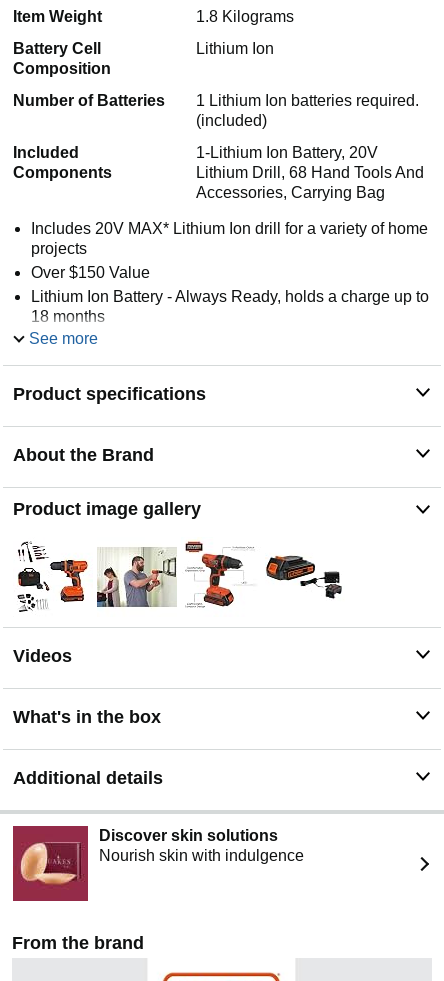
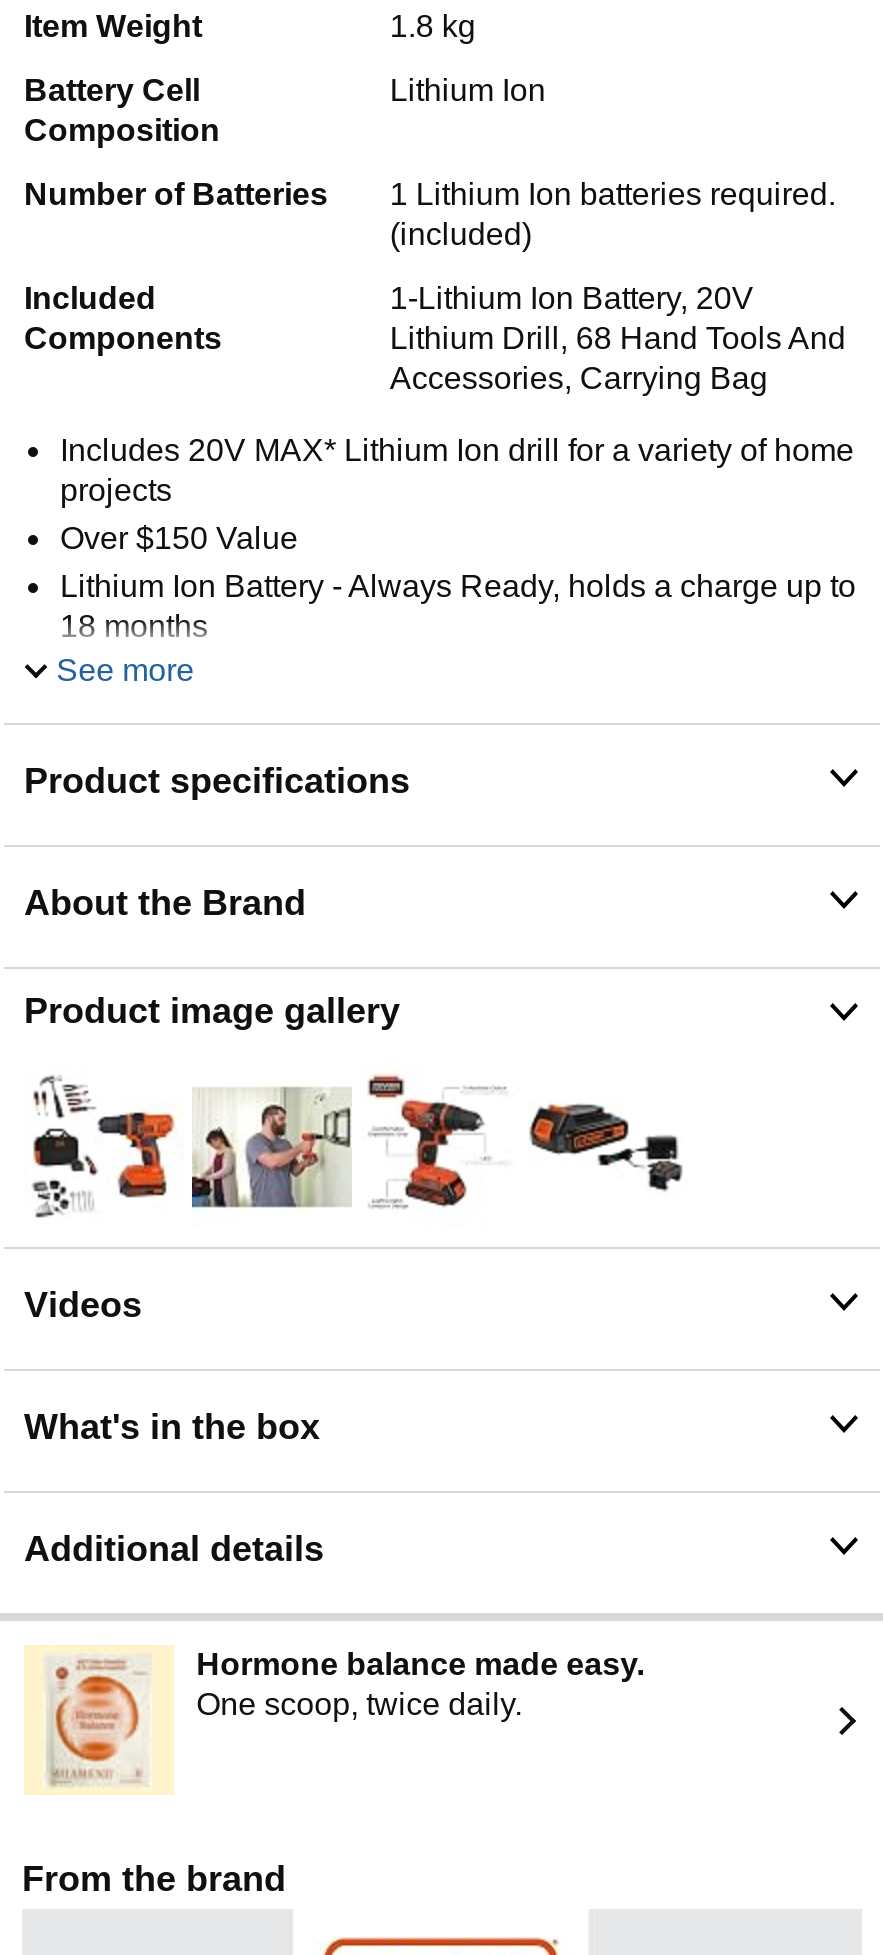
- 1.8 Kilograms
+ 1.8 kg

- [image]
- Discover skin solutions
- Nourish skin with indulgence
+ [image]
+ Hormone balance made easy.
+ One scoop, twice daily.
